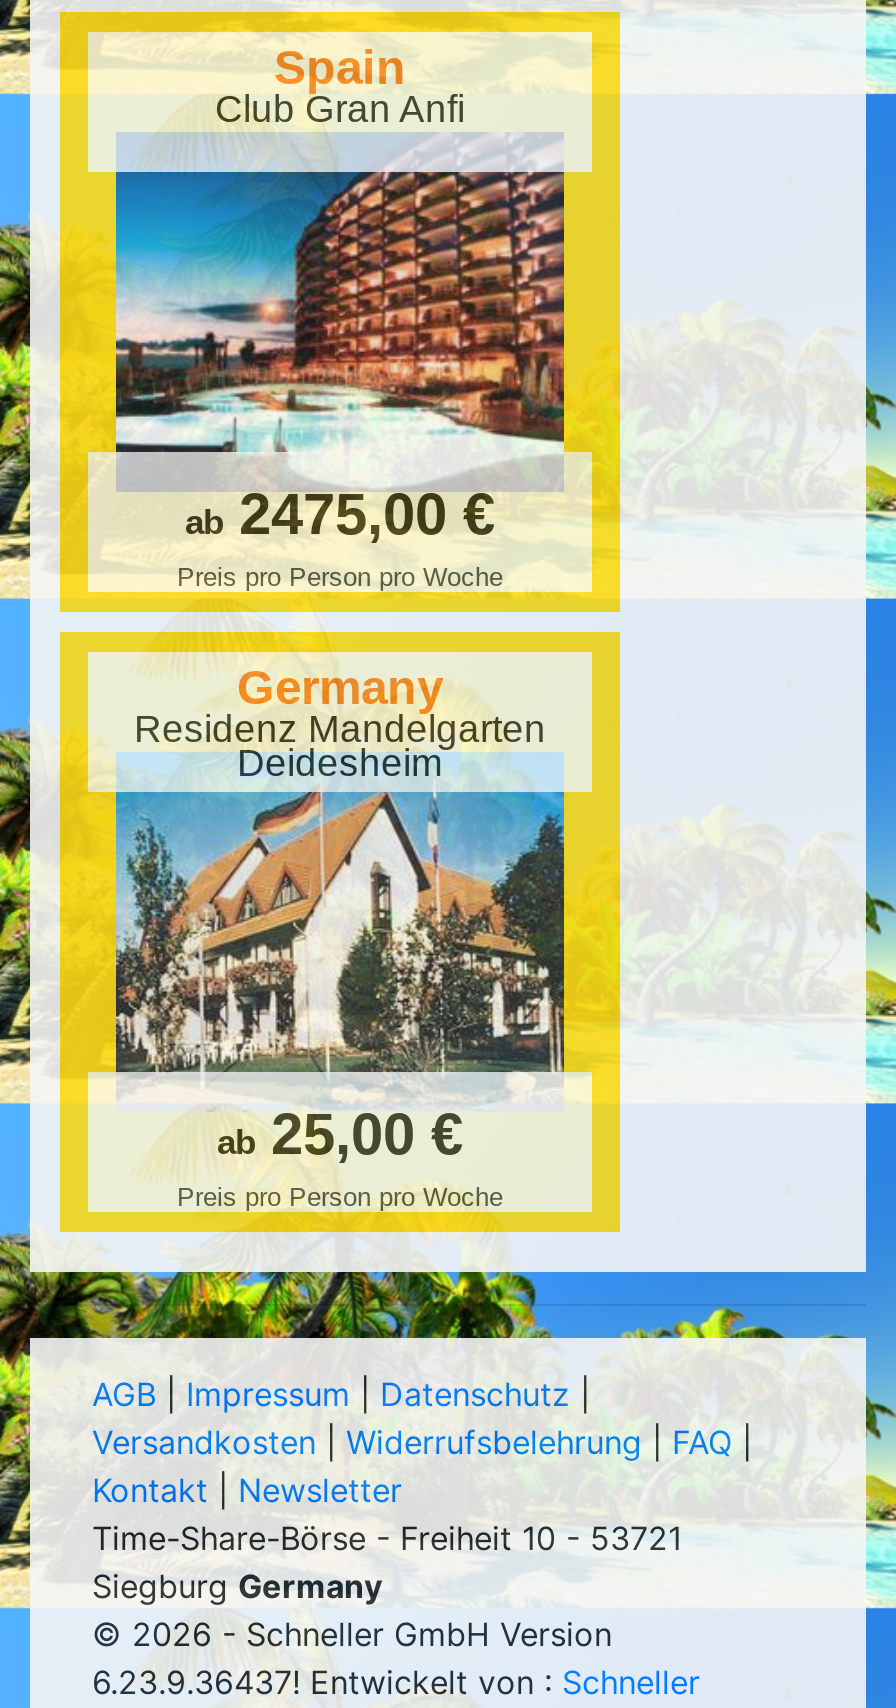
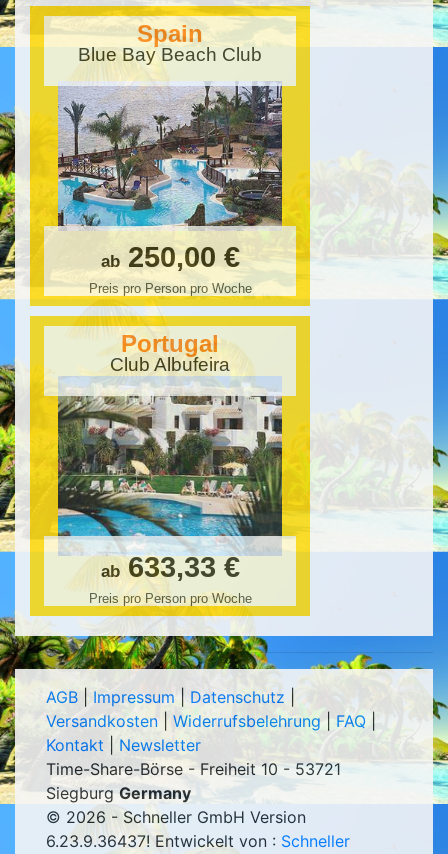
- Club Gran Anfi
+ Blue Bay Beach Club

- [image]
- ab 2475,00 €
+ [image]
+ ab 250,00 €

- Germany
- Residenz Mandelgarten
- Deidesheim
+ Portugal
+ Club Albufeira

- [image]
- ab 25,00 €
+ [image]
+ ab 633,33 €
